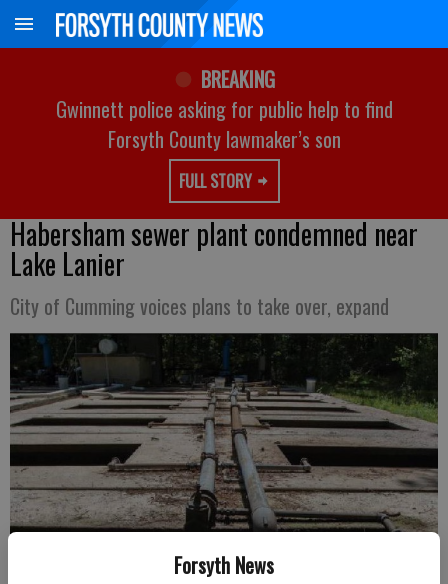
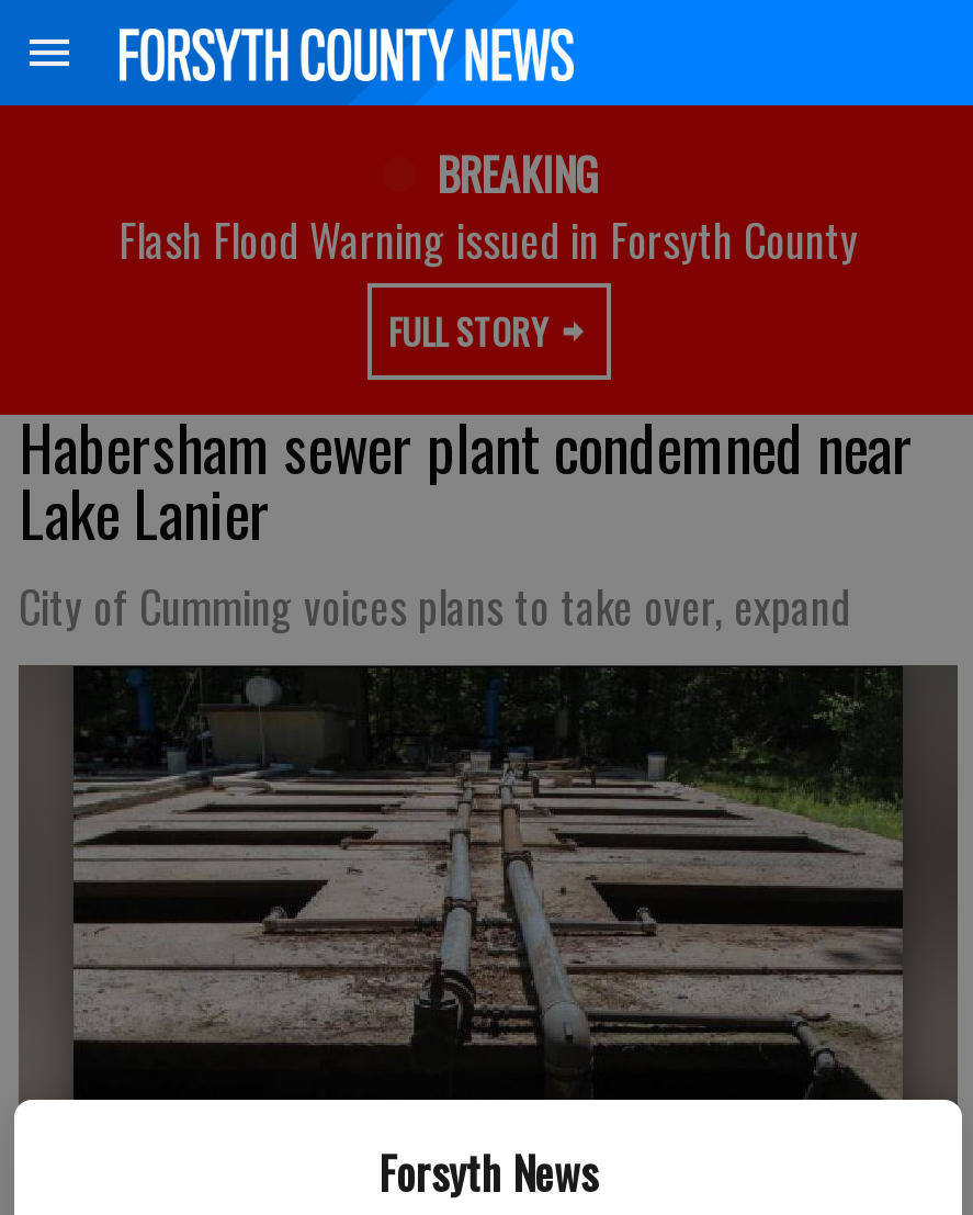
- Gwinnett police asking for public help to find
- Forsyth County lawmaker’s son
+ Flash Flood Warning issued in Forsyth County

- [image]
+ [image]
